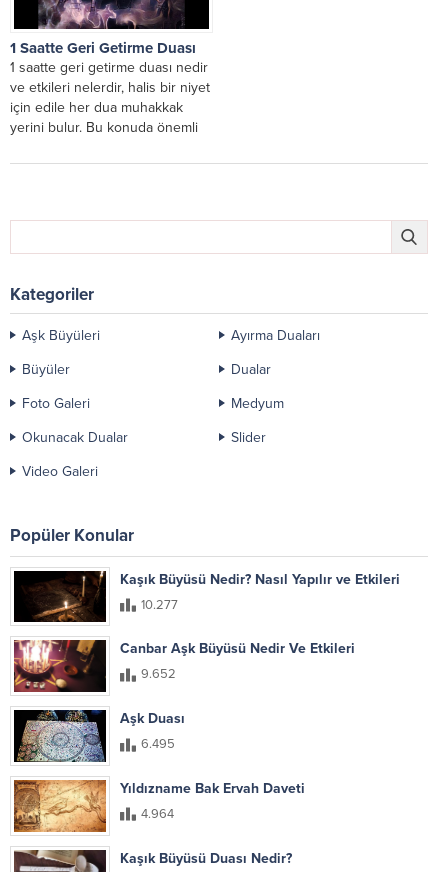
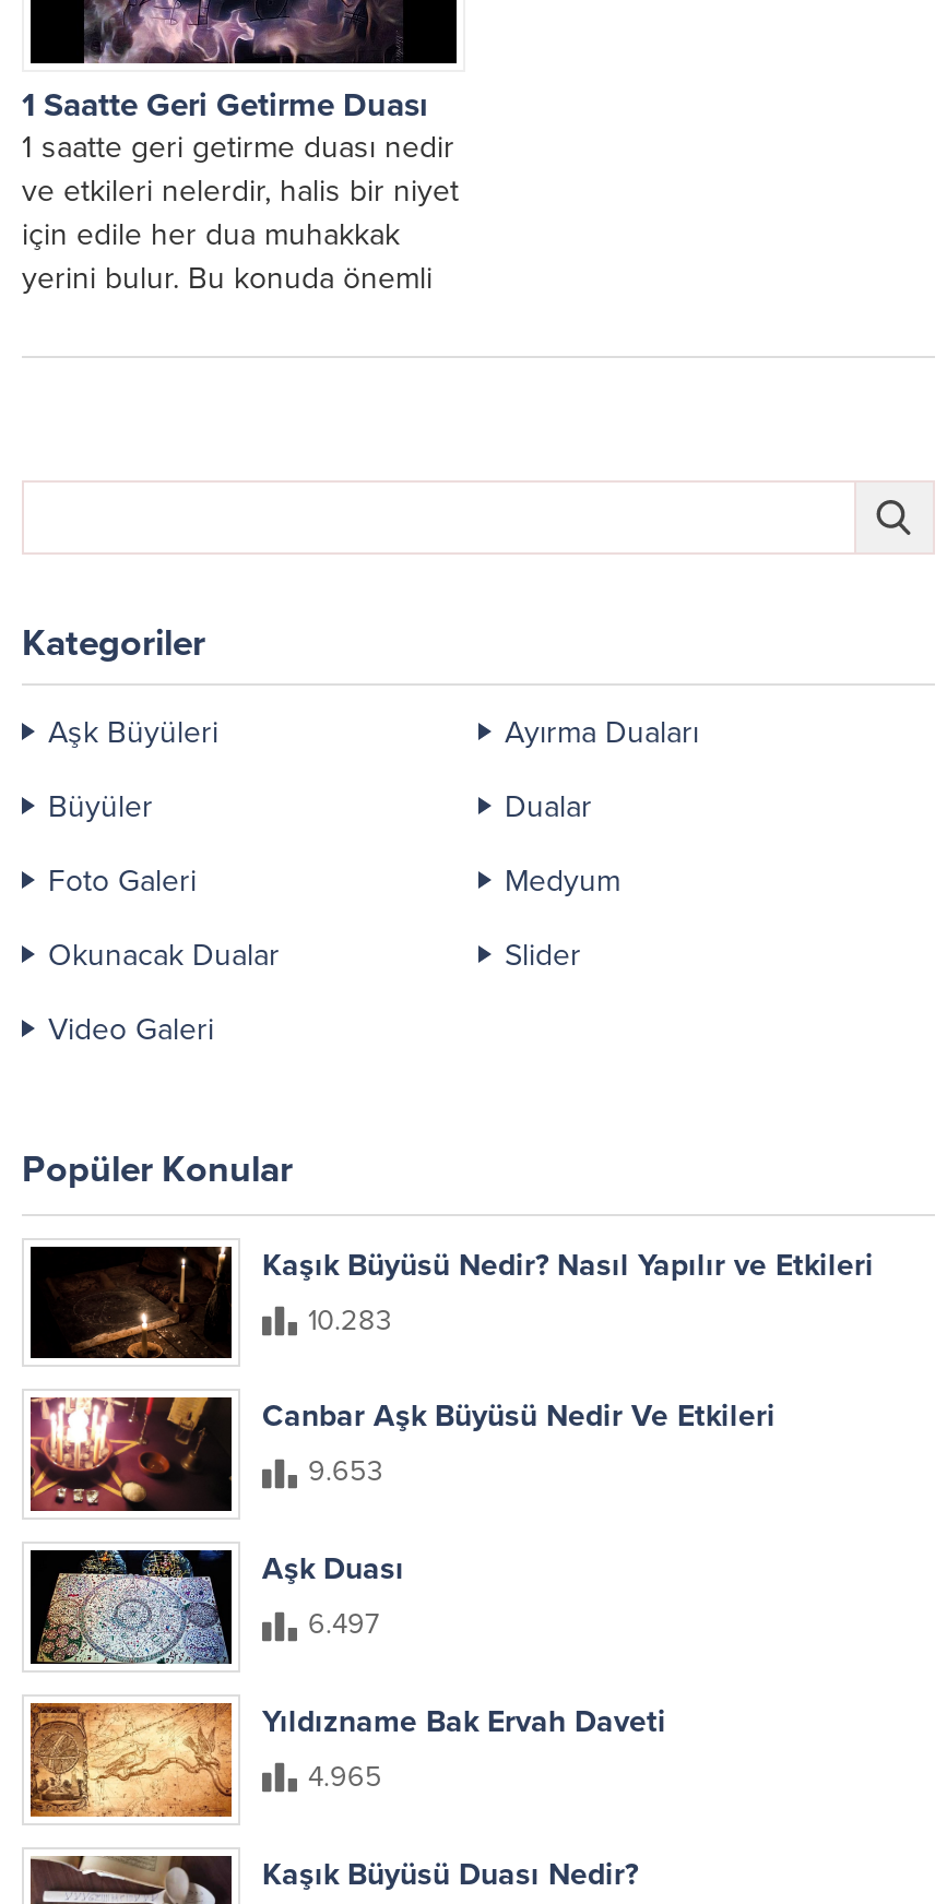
- 10.277
+ 10.283

- 9.652
+ 9.653

- 6.495
+ 6.497

- 4.964
+ 4.965
